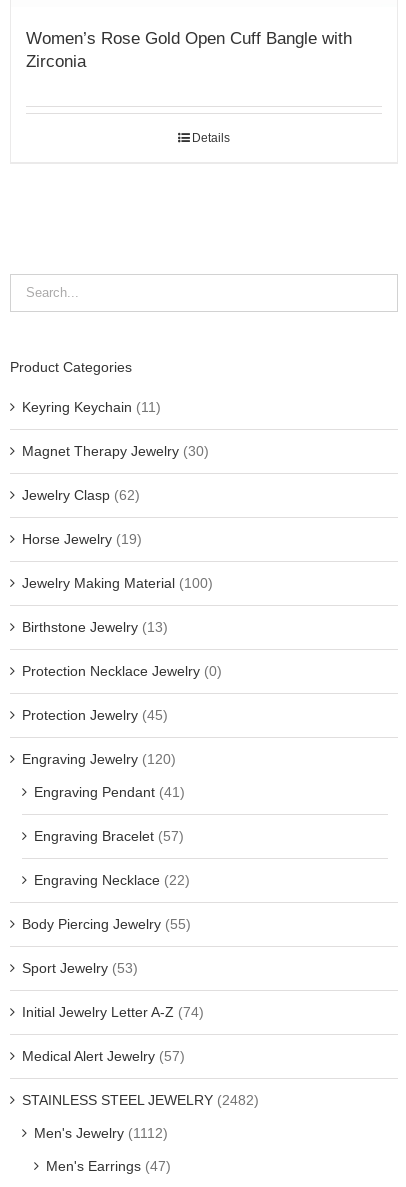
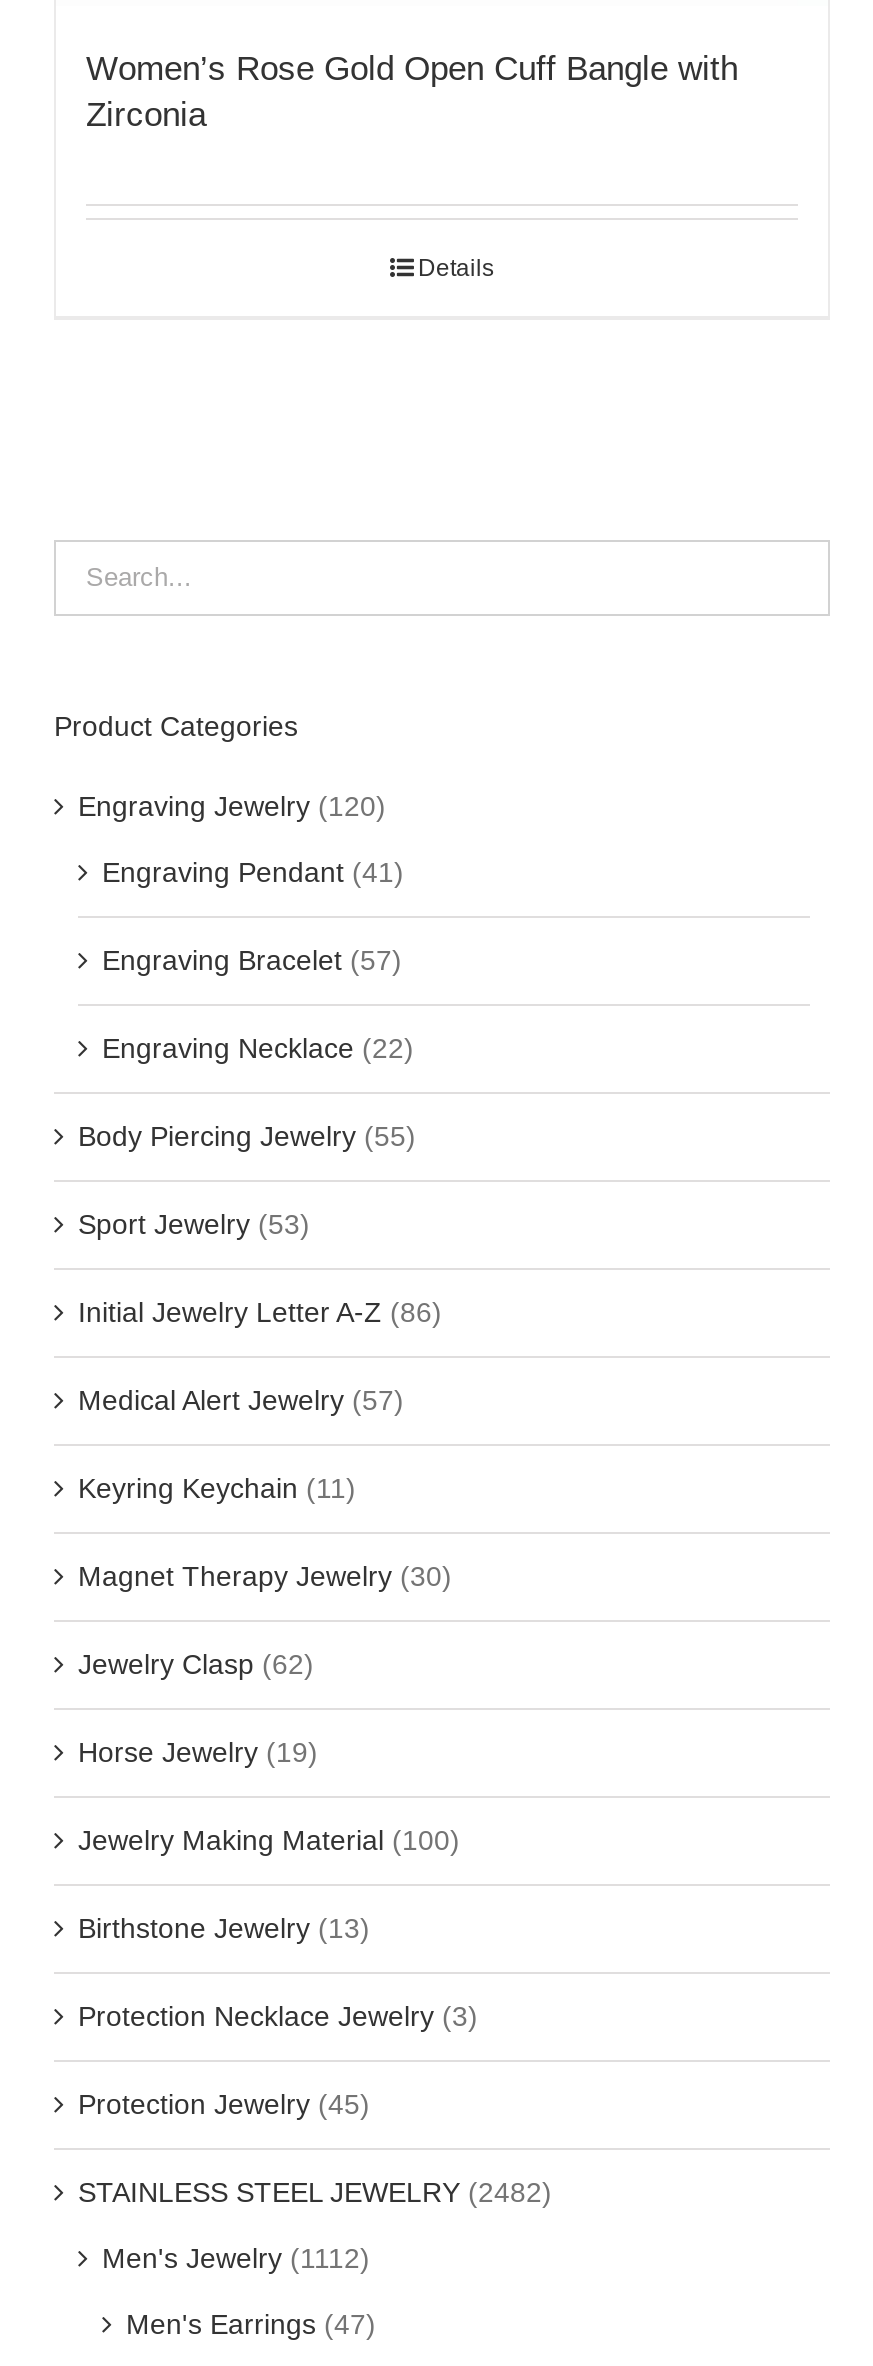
+ Initial Jewelry Letter A-Z (86)

moved down: Keyring Keychain (11) | Magnet Therapy Jewelry (30) | Jewelry Clasp (62) | Horse Jewelry (19) | Jewelry Making Material (100) | Birthstone Jewelry (13)

- Protection Necklace Jewelry (0)
+ Protection Necklace Jewelry (3)

moved down: Protection Jewelry (45)

moved up: Engraving Jewelry (120) | Engraving Pendant (41) | Engraving Bracelet (57) | Engraving Necklace (22) | Body Piercing Jewelry (55) | Sport Jewelry (53)

- Initial Jewelry Letter A-Z (74)

moved up: Medical Alert Jewelry (57)
